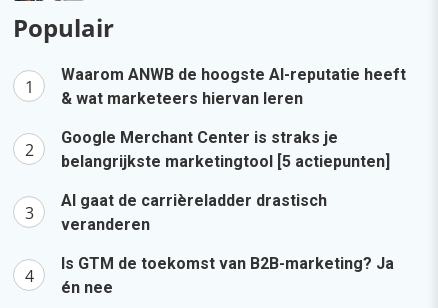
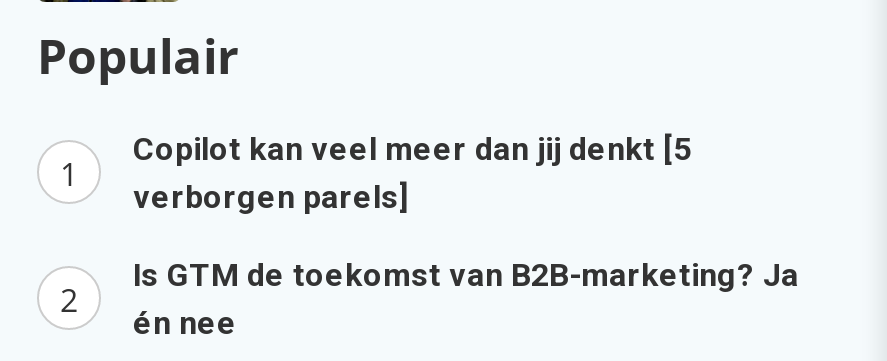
- Waarom ANWB de hoogste AI-reputatie heeft
- & wat marketeers hiervan leren
- Google Merchant Center is straks je
- belangrijkste marketingtool [5 actiepunten]
- AI gaat de carrièreladder drastisch
- veranderen
+ Copilot kan veel meer dan jij denkt [5
+ verborgen parels]
